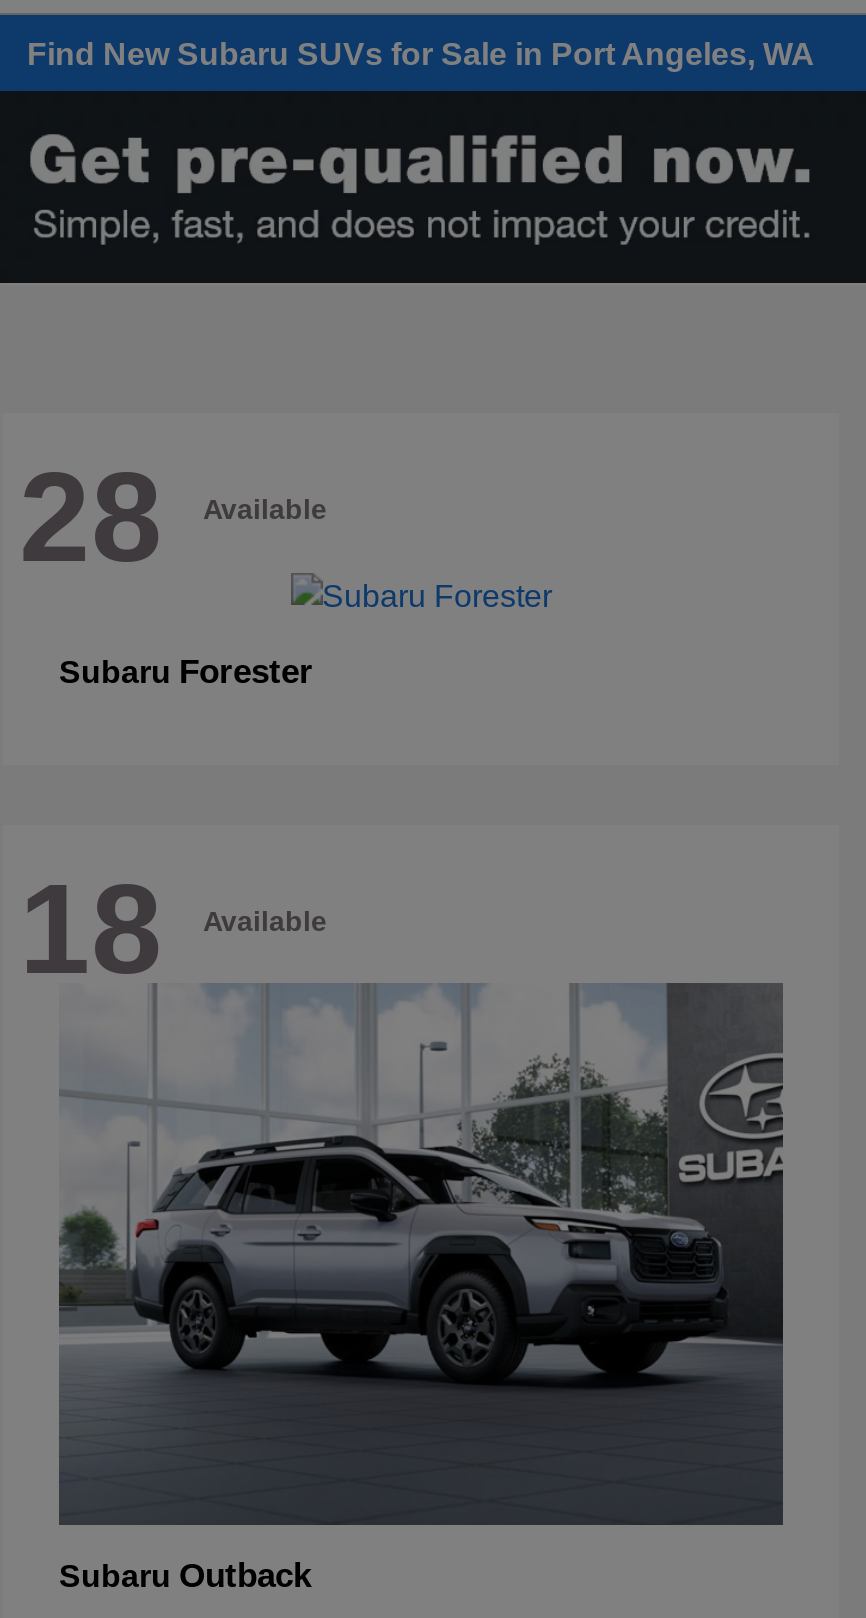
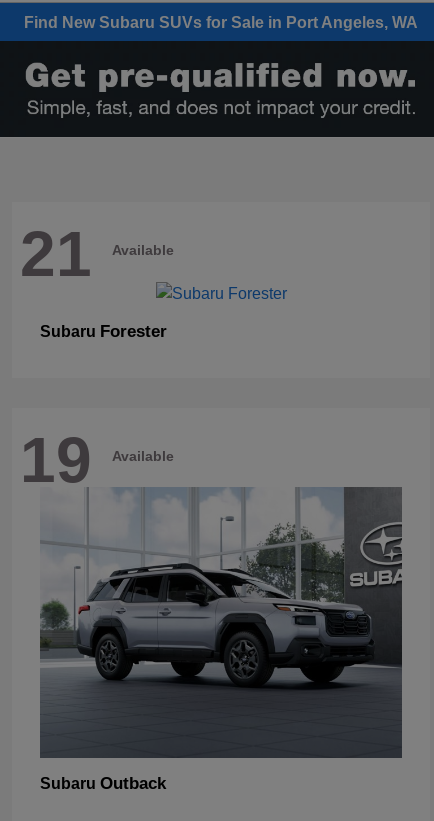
- 28 Available
+ 21 Available

- 18 Available
+ 19 Available
